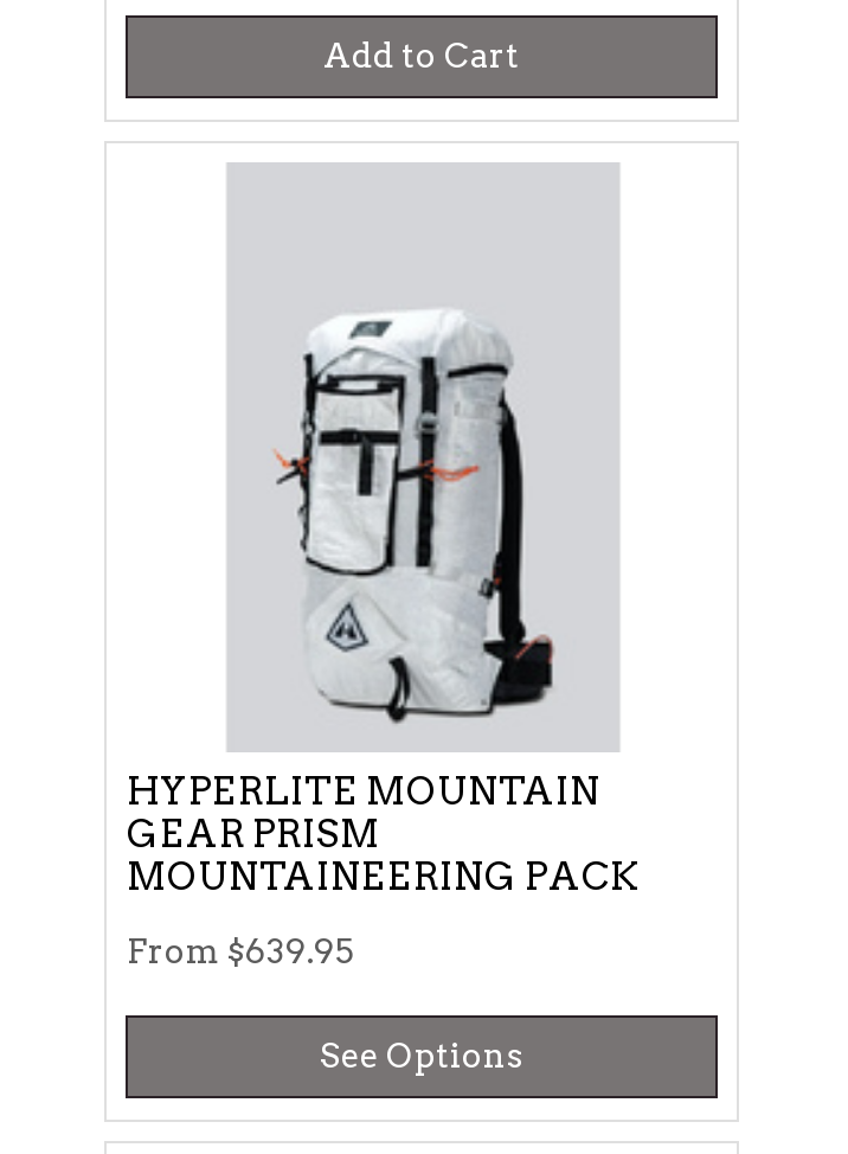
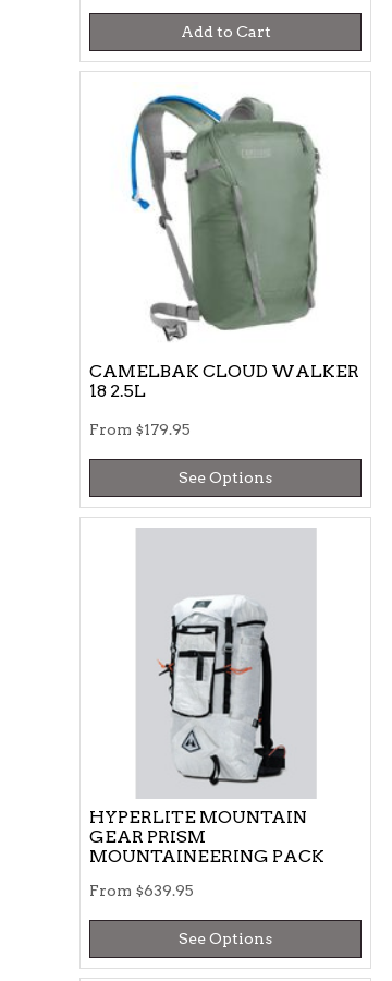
+ [image]
+ CAMELBAK CLOUD WALKER
+ 18 2.5L
+ From $179.95
+ See Options
